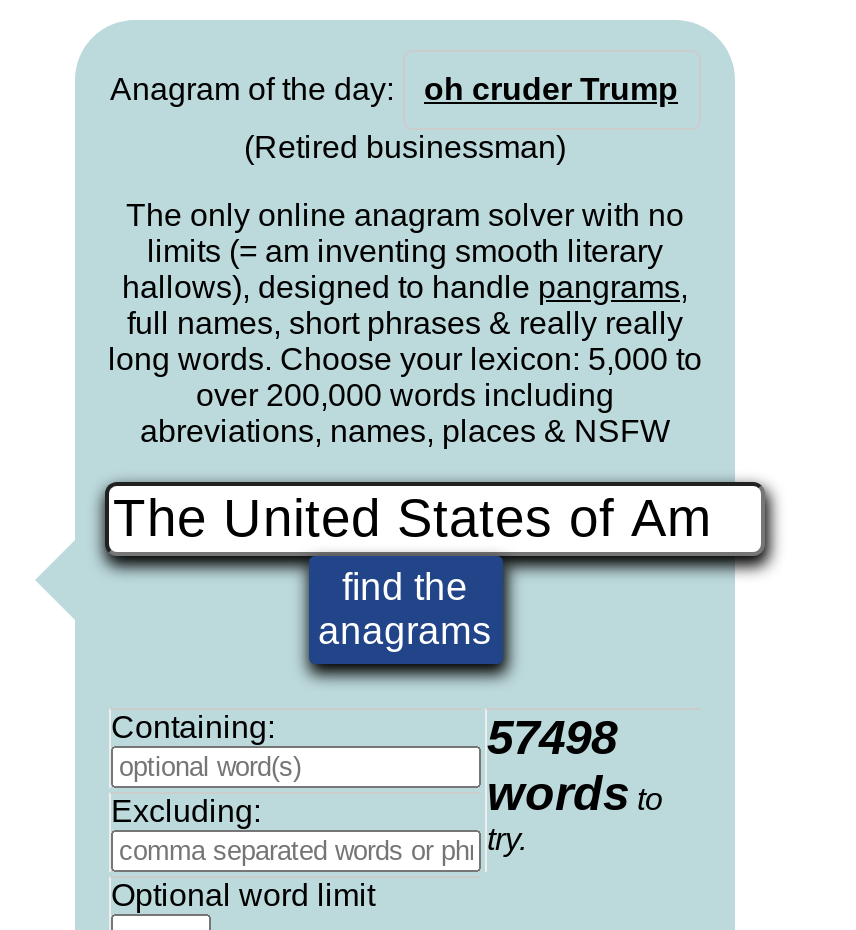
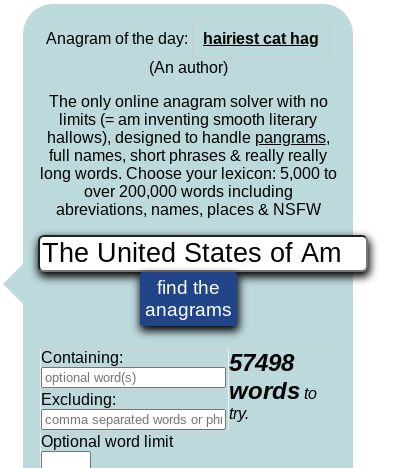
- oh cruder Trump
+ hairiest cat hag

- (Retired businessman)
+ (An author)
